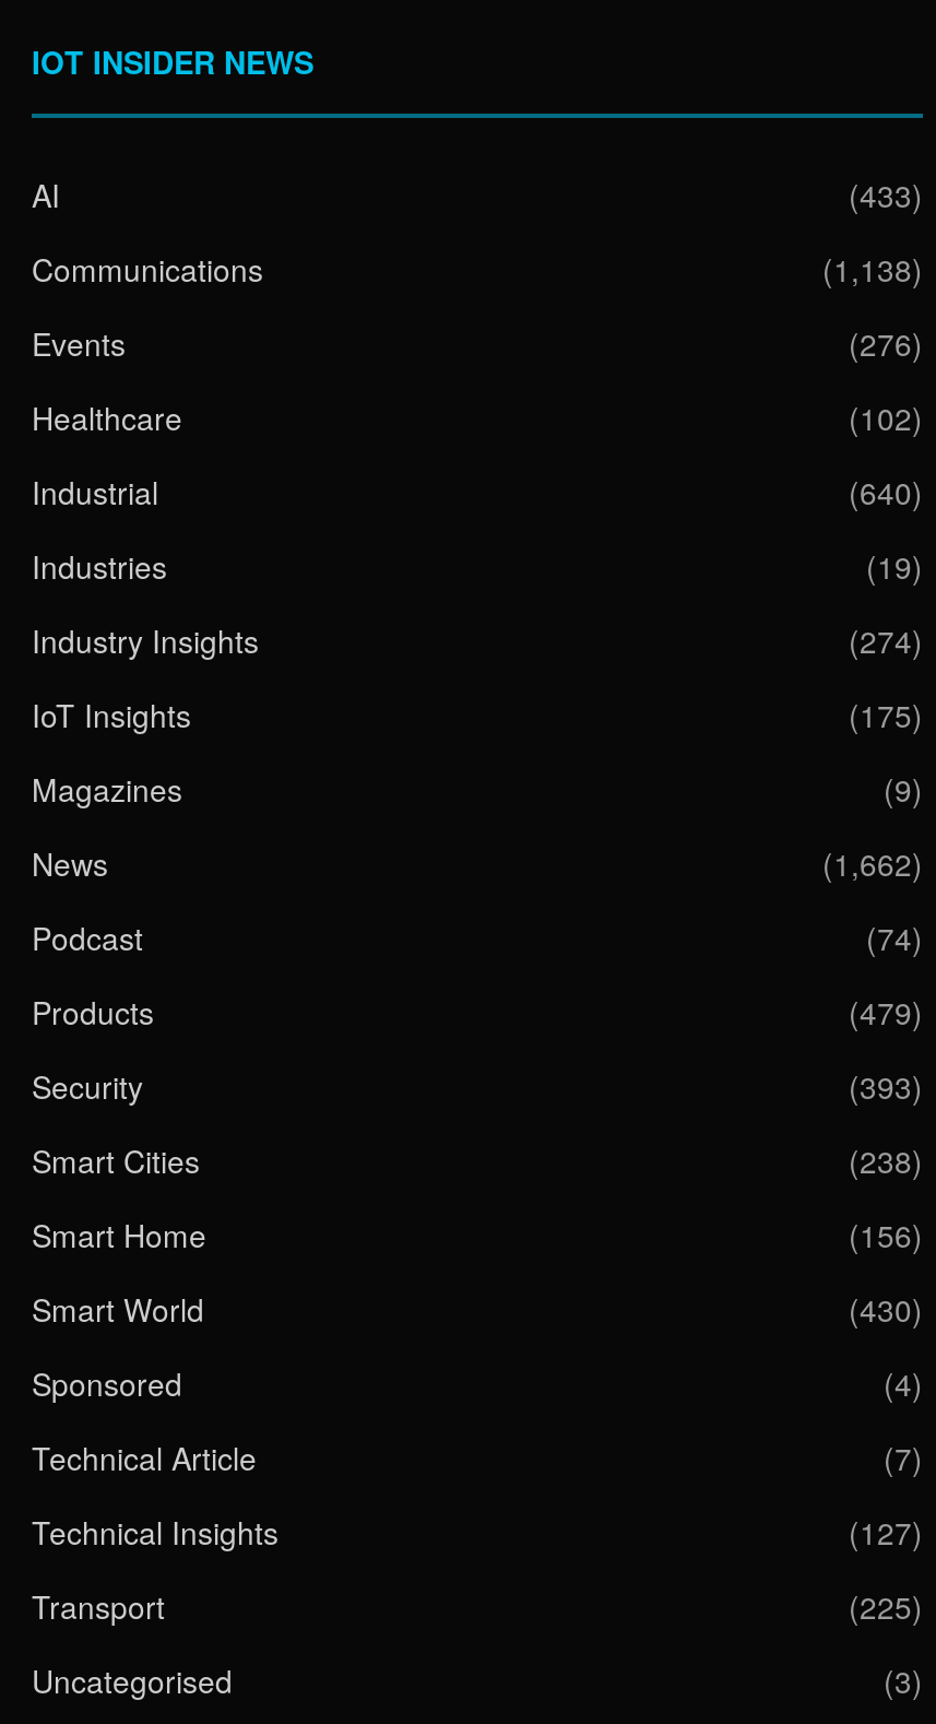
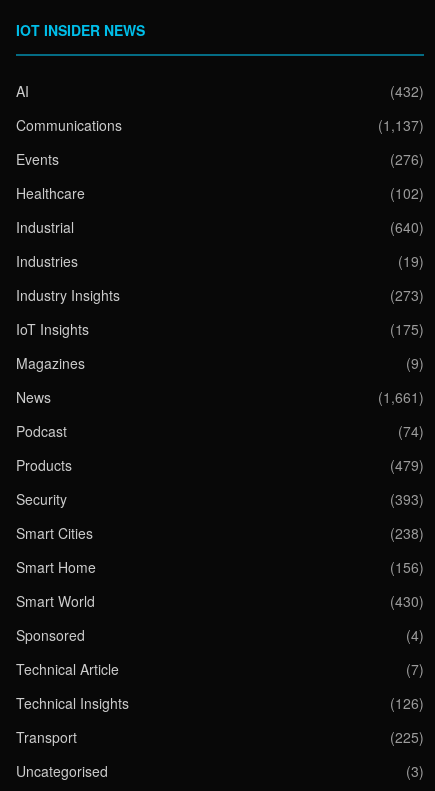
- (433)
+ (432)

- (1,138)
+ (1,137)

- (274)
+ (273)

- (1,662)
+ (1,661)

- (127)
+ (126)
